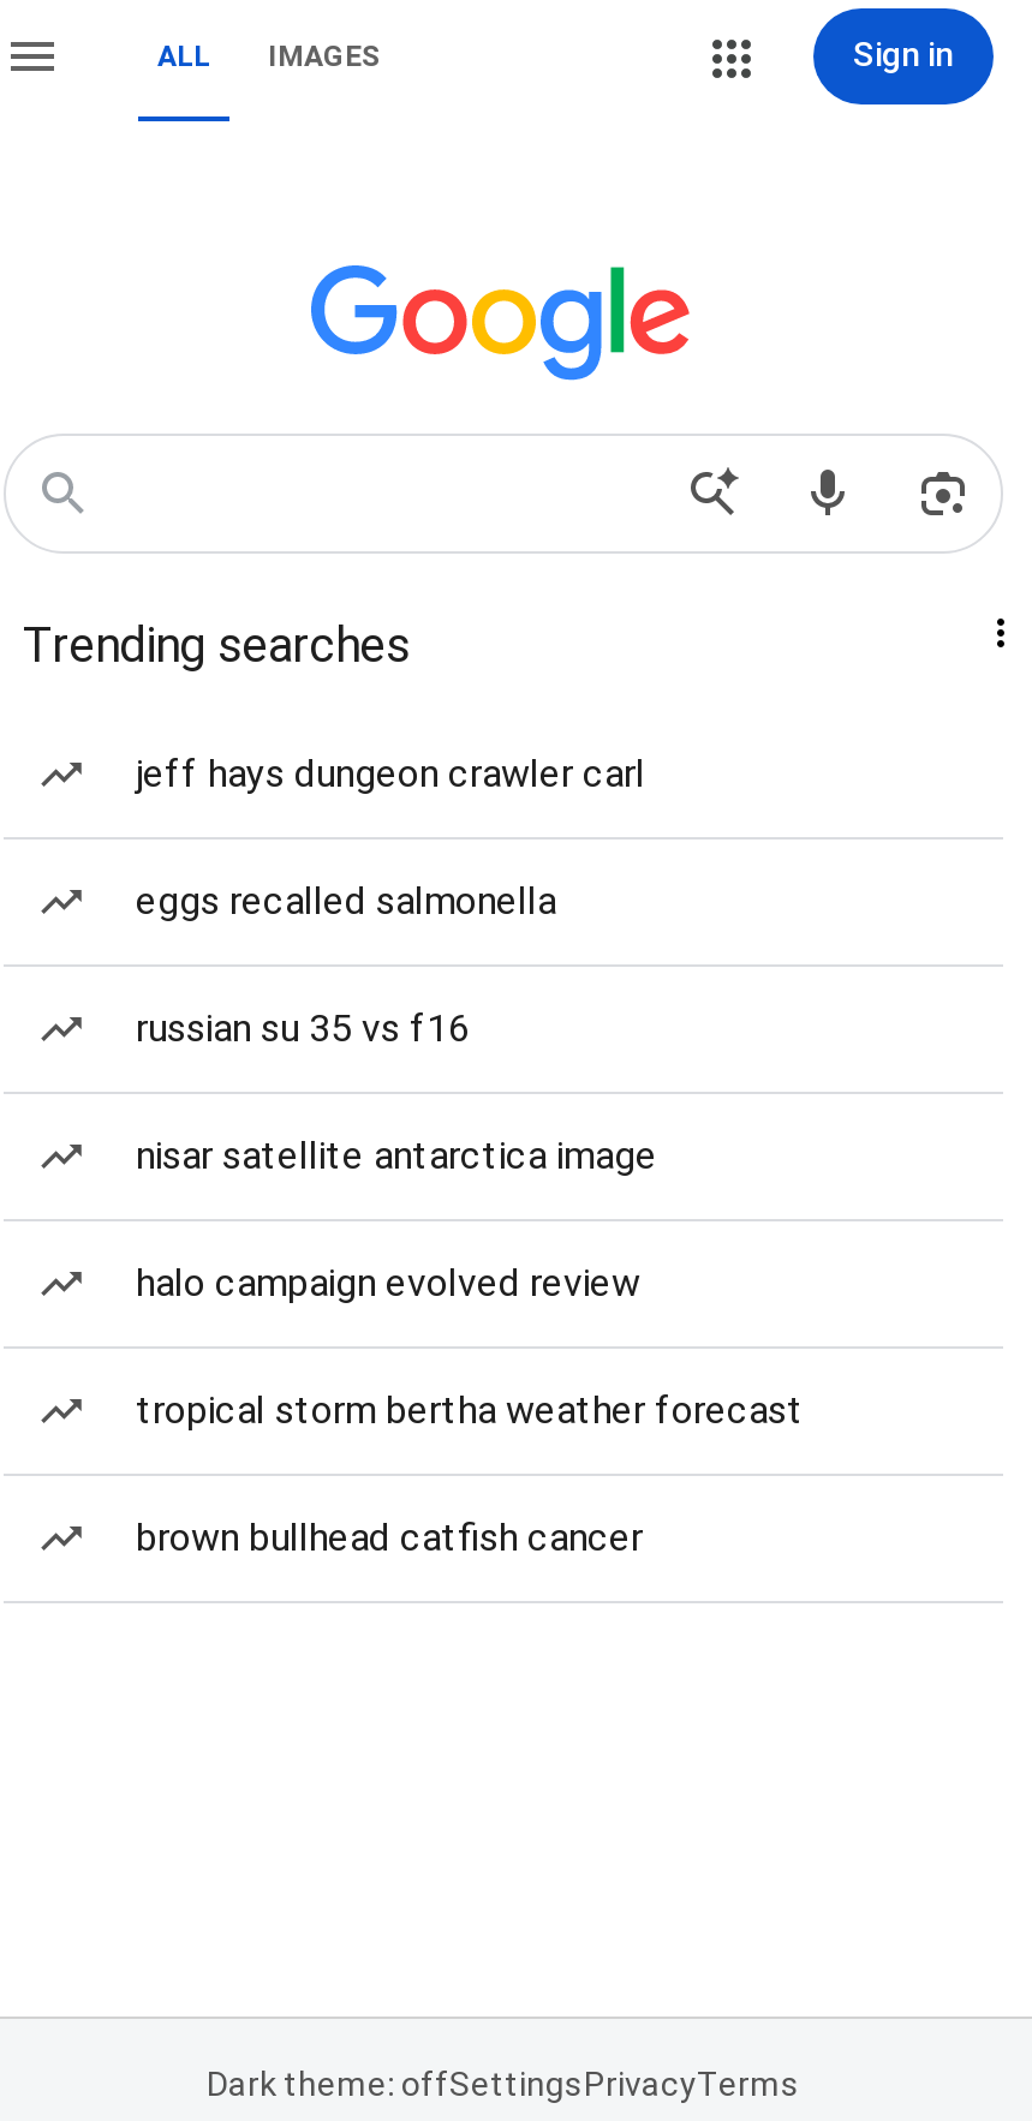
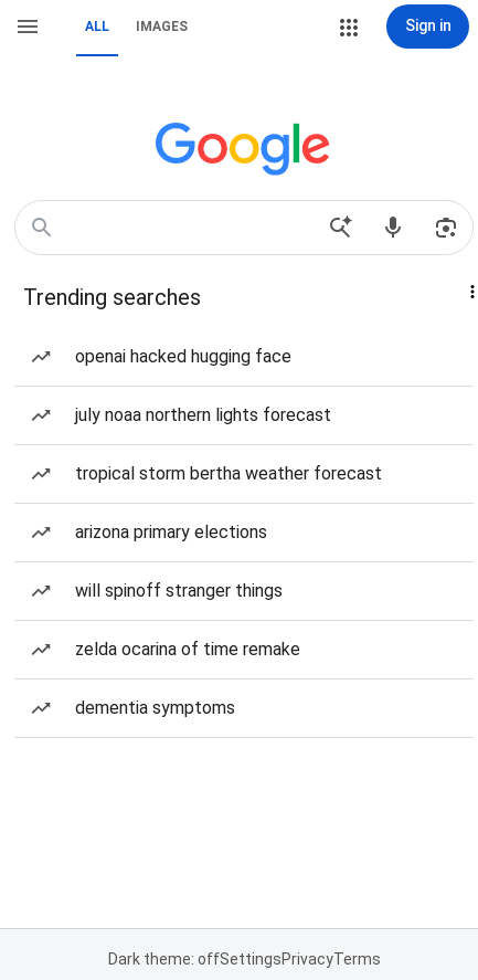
- jeff hays dungeon crawler carl
- eggs recalled salmonella
- russian su 35 vs f16
- nisar satellite antarctica image
- halo campaign evolved review
+ openai hacked hugging face
+ july noaa northern lights forecast

moved up: tropical storm bertha weather forecast

- brown bullhead catfish cancer
+ arizona primary elections
+ will spinoff stranger things
+ zelda ocarina of time remake
+ dementia symptoms
